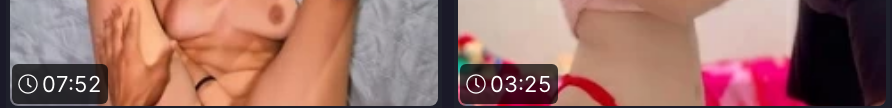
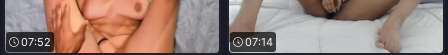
- 03:25
+ 07:14
